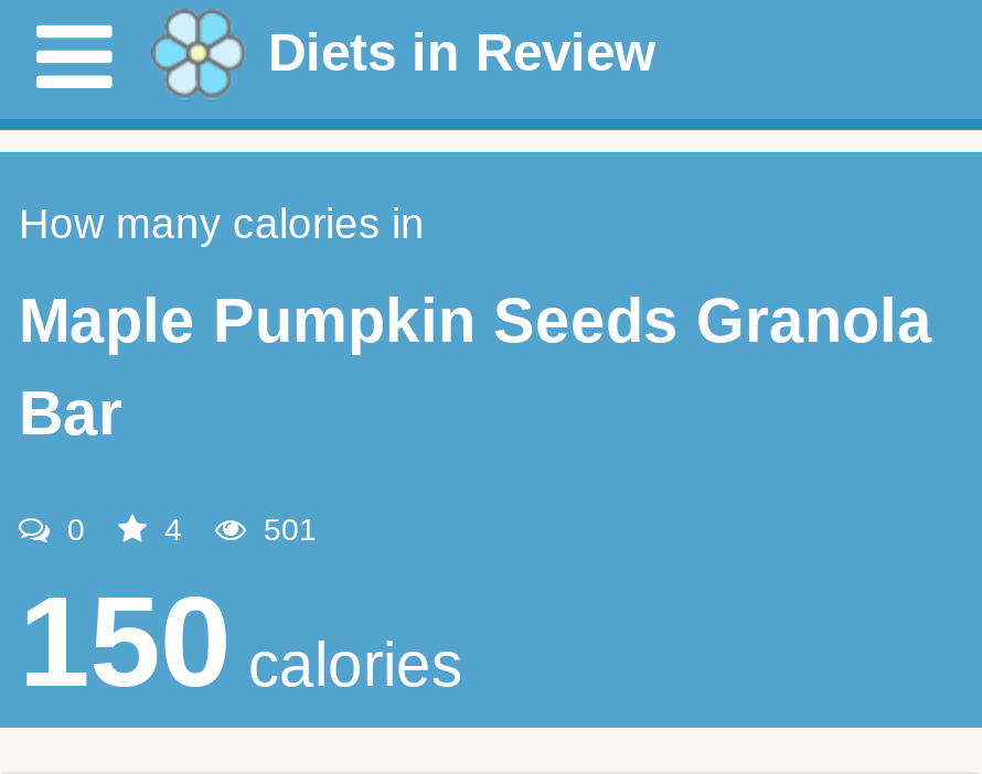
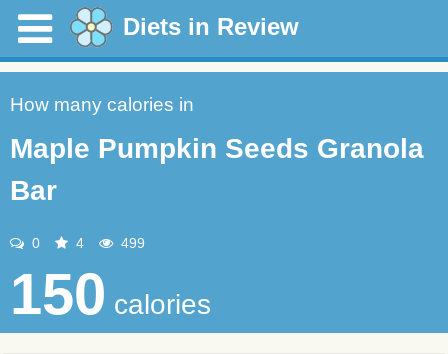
- 501
+ 499
